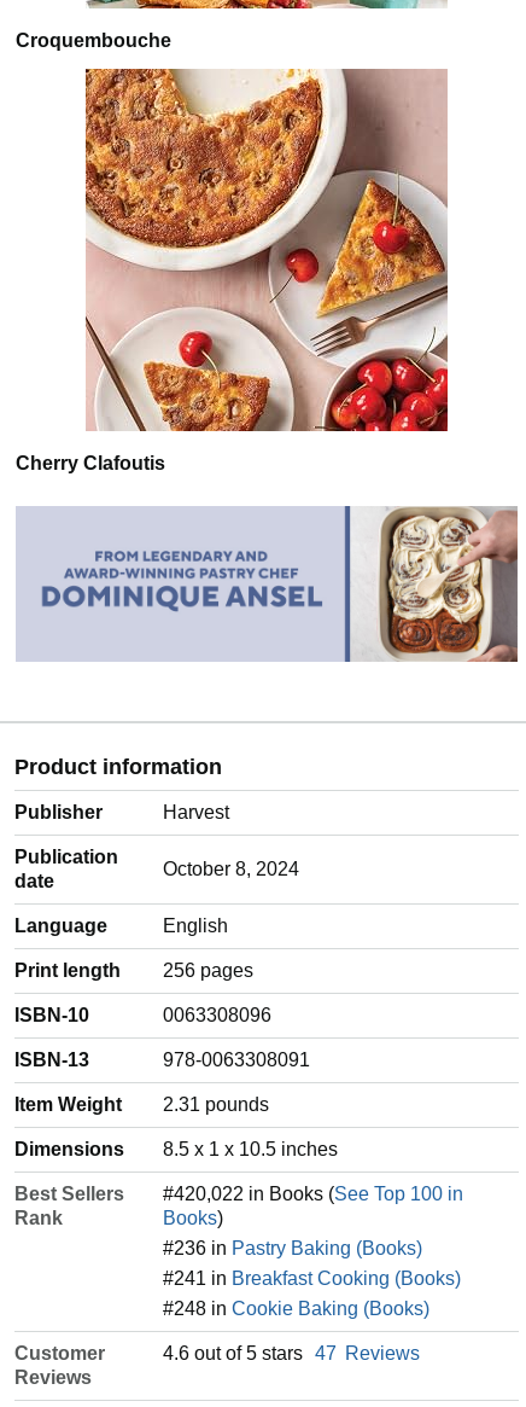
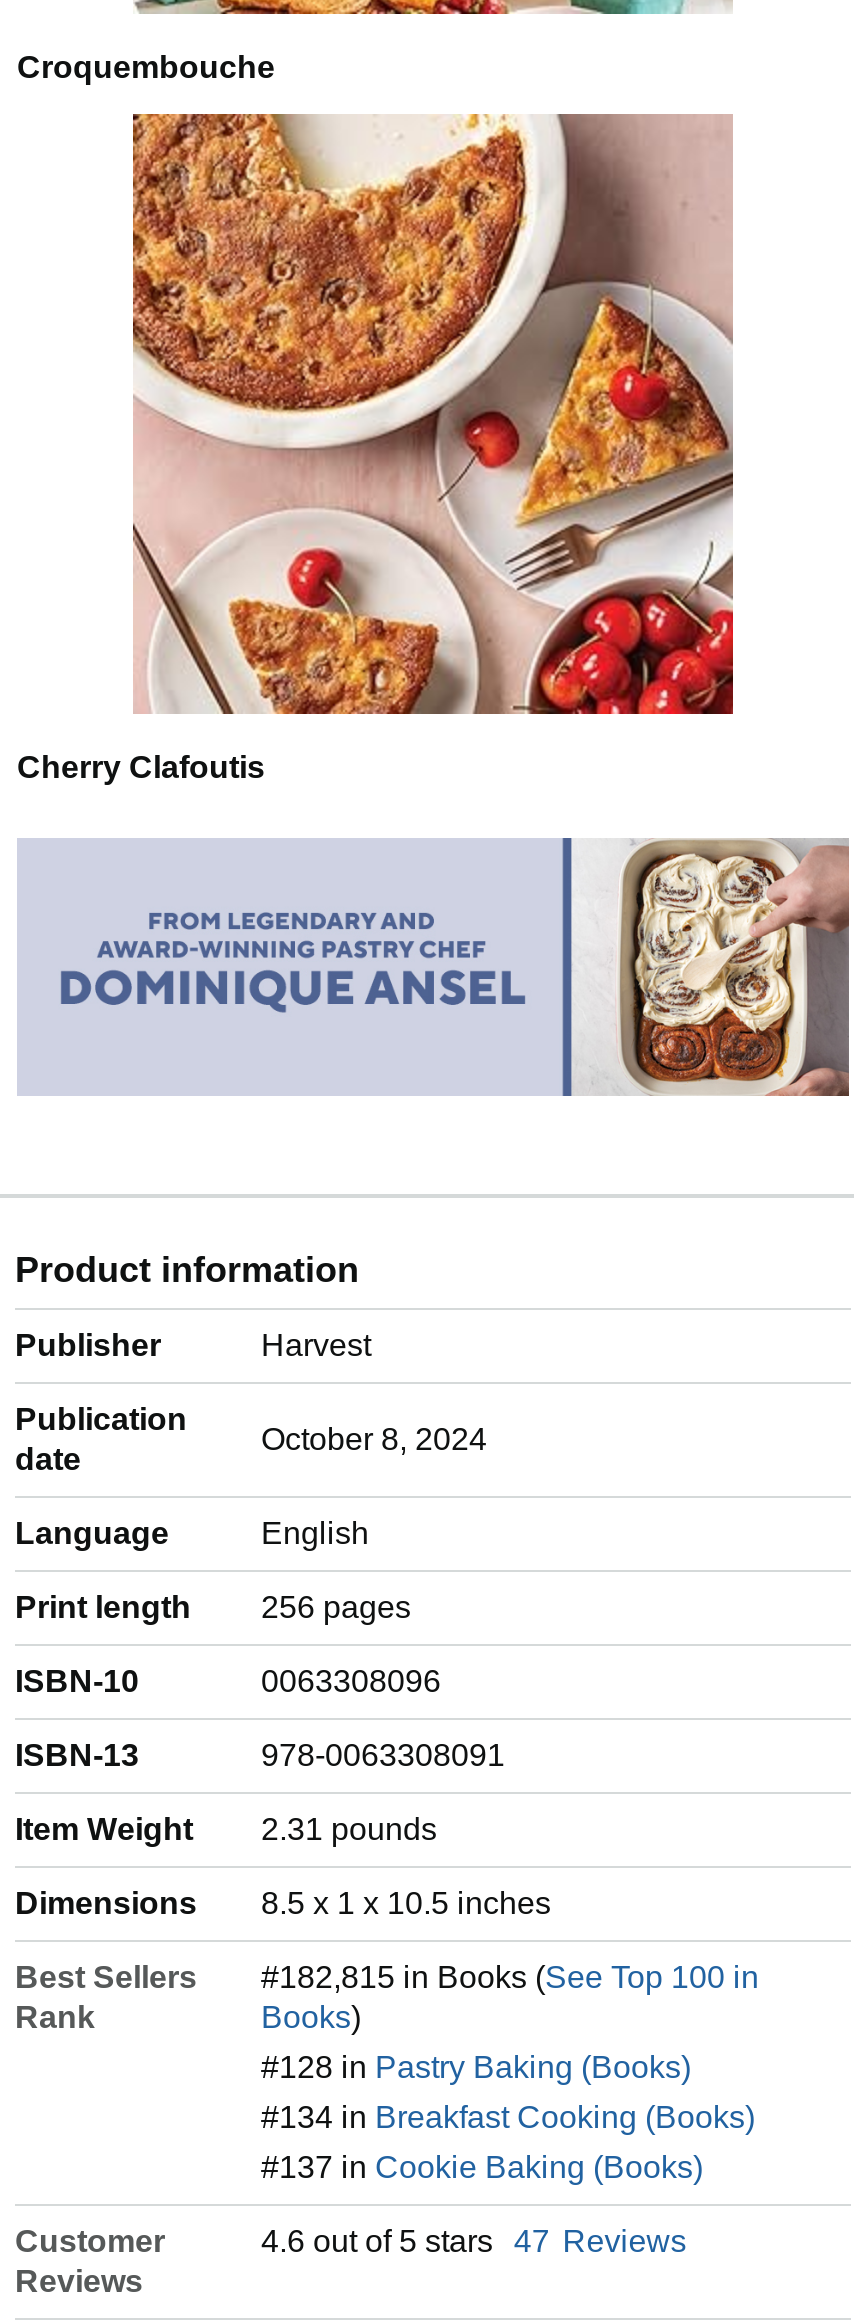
- #420,022 in Books (See Top 100 in
+ #182,815 in Books (See Top 100 in

- #236 in Pastry Baking (Books)
+ #128 in Pastry Baking (Books)

- #241 in Breakfast Cooking (Books)
+ #134 in Breakfast Cooking (Books)

- #248 in Cookie Baking (Books)
+ #137 in Cookie Baking (Books)
